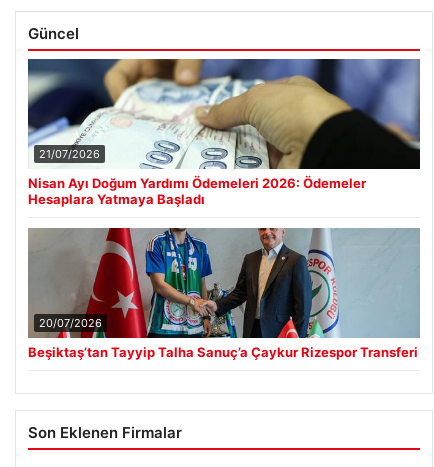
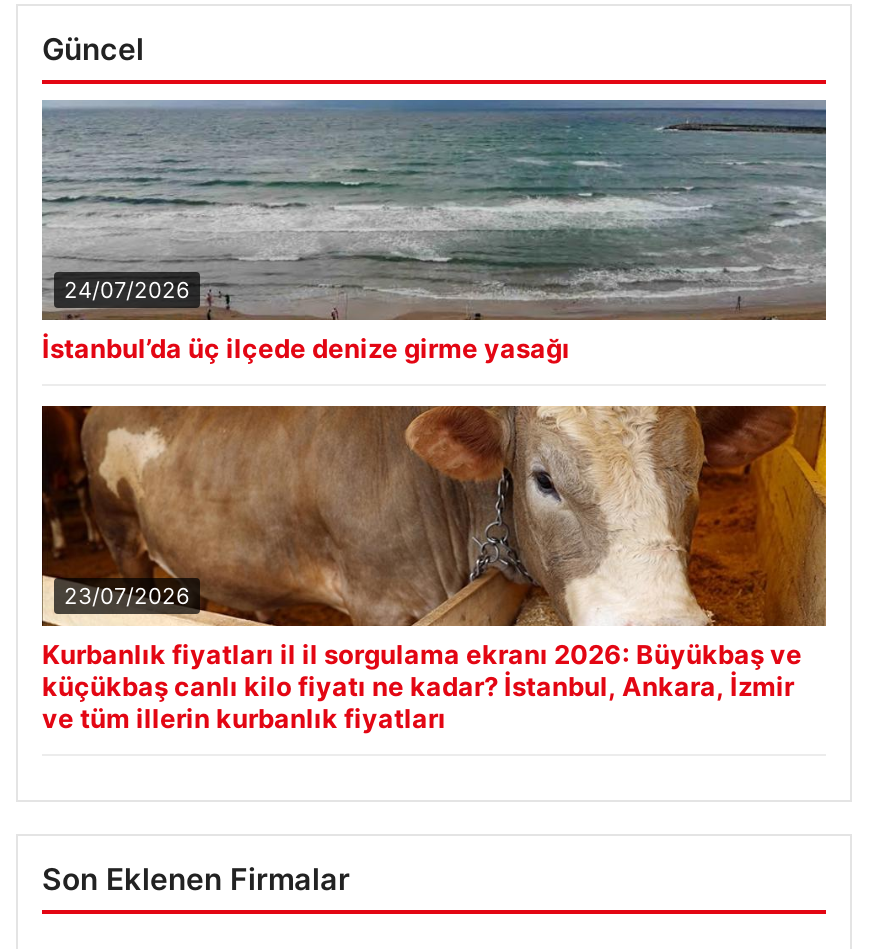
- [image]
- 21/07/2026
+ [image]
+ 24/07/2026

- Nisan Ayı Doğum Yardımı Ödemeleri 2026: Ödemeler
- Hesaplara Yatmaya Başladı
+ İstanbul’da üç ilçede denize girme yasağı

- [image]
- 20/07/2026
+ [image]
+ 23/07/2026

- Beşiktaş’tan Tayyip Talha Sanuç’a Çaykur Rizespor Transferi
+ Kurbanlık fiyatları il il sorgulama ekranı 2026: Büyükbaş ve
+ küçükbaş canlı kilo fiyatı ne kadar? İstanbul, Ankara, İzmir
+ ve tüm illerin kurbanlık fiyatları
